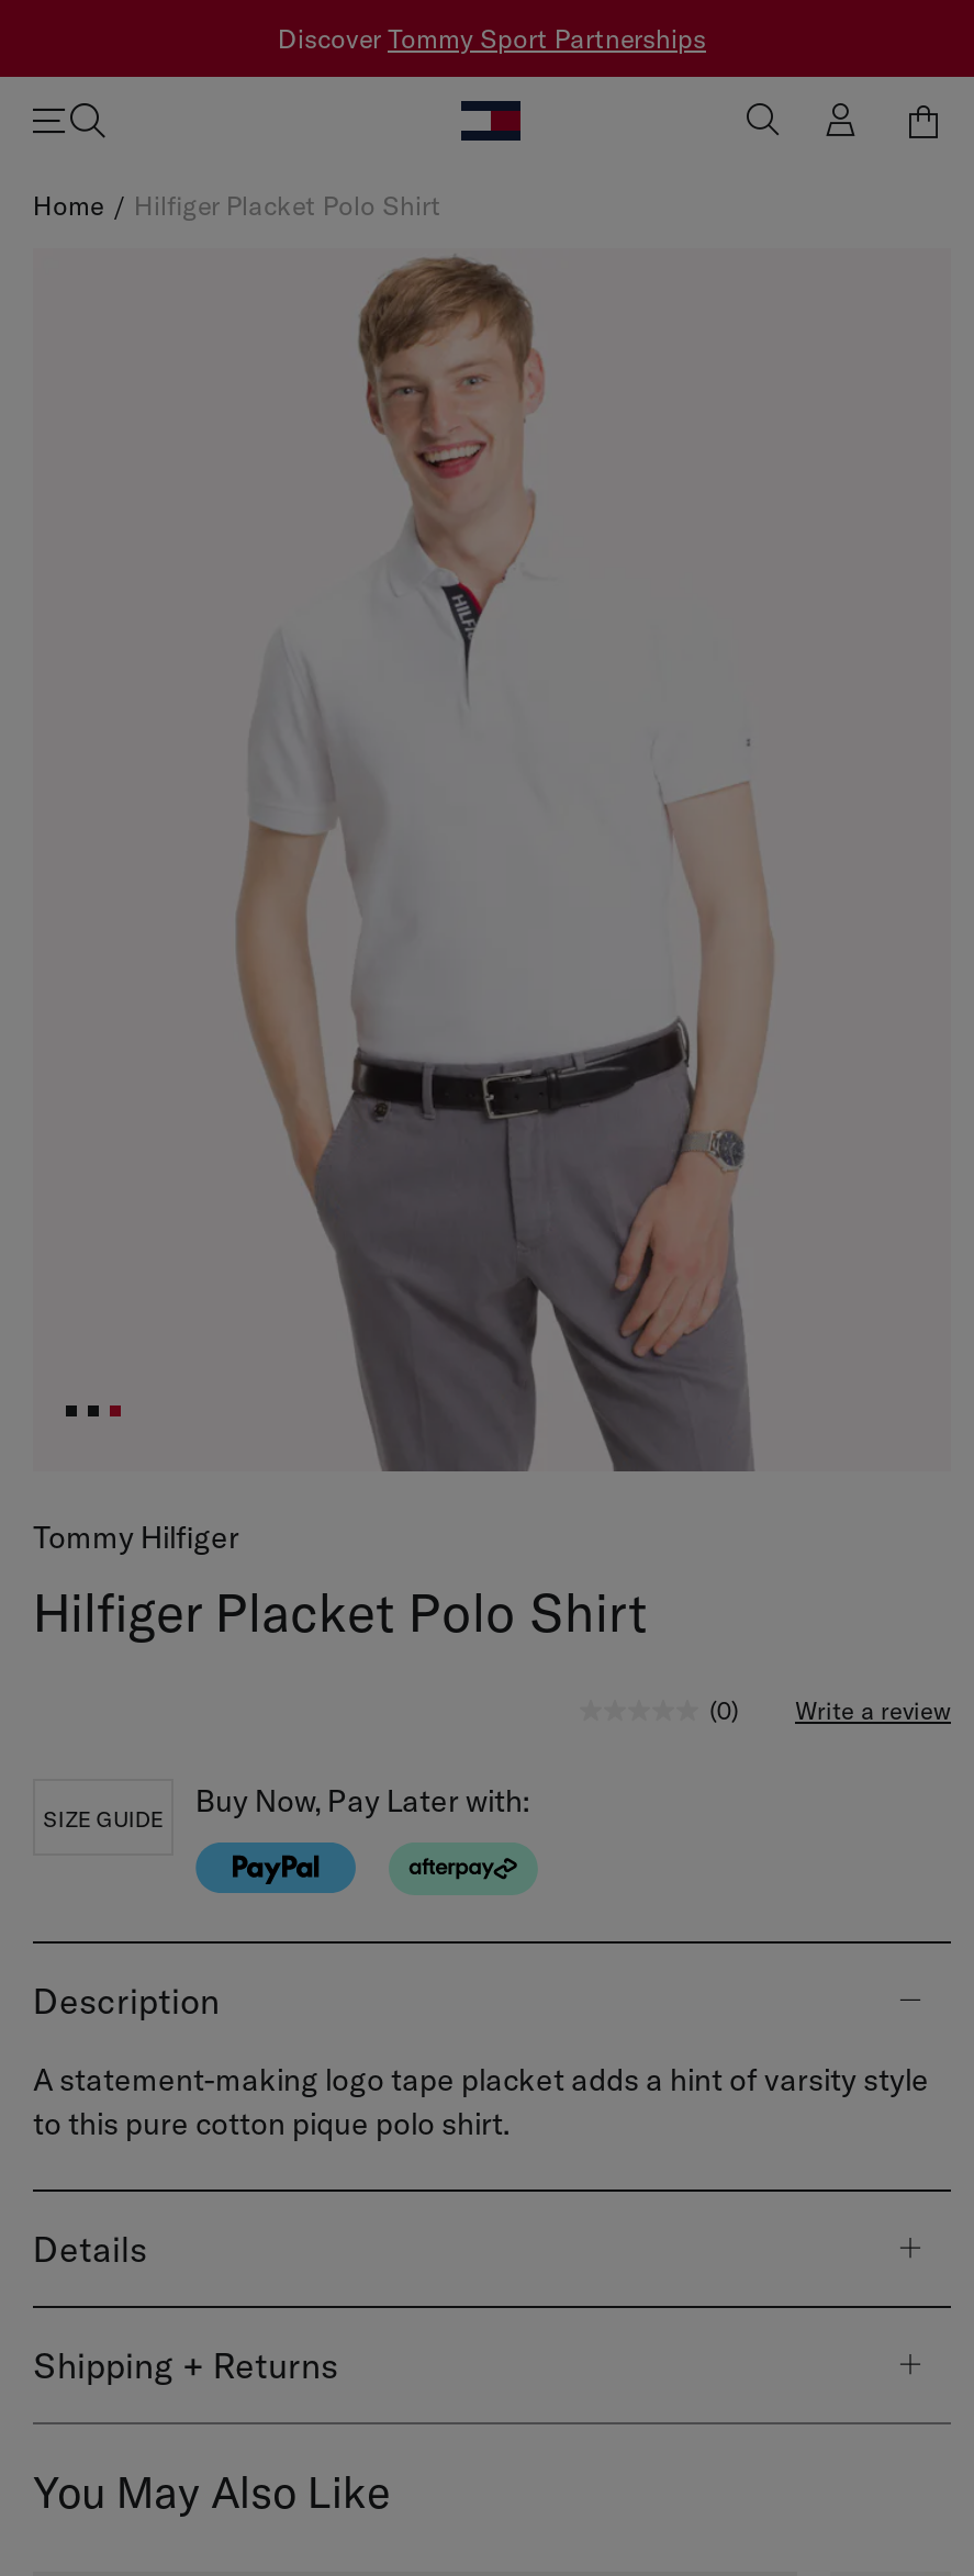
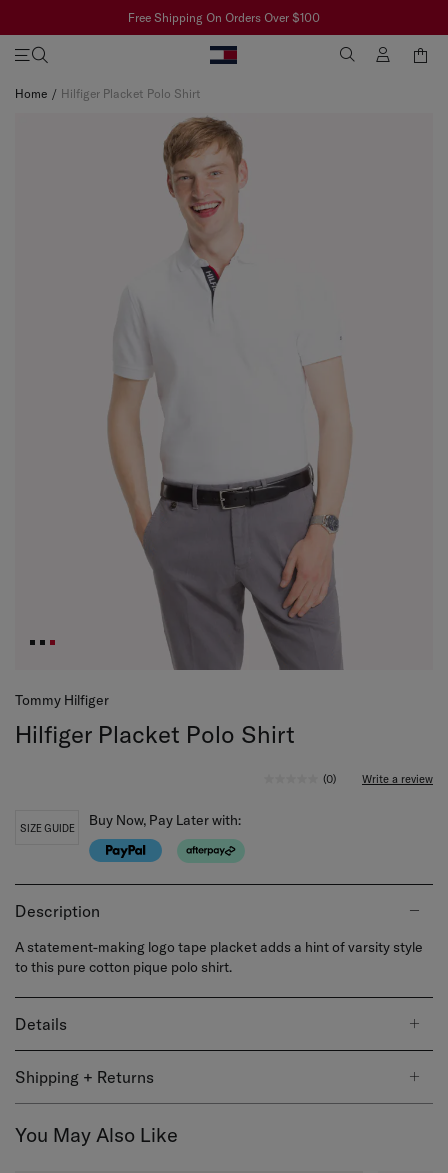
- Discover Tommy Sport Partnerships
+ Free Shipping On Orders Over $100
